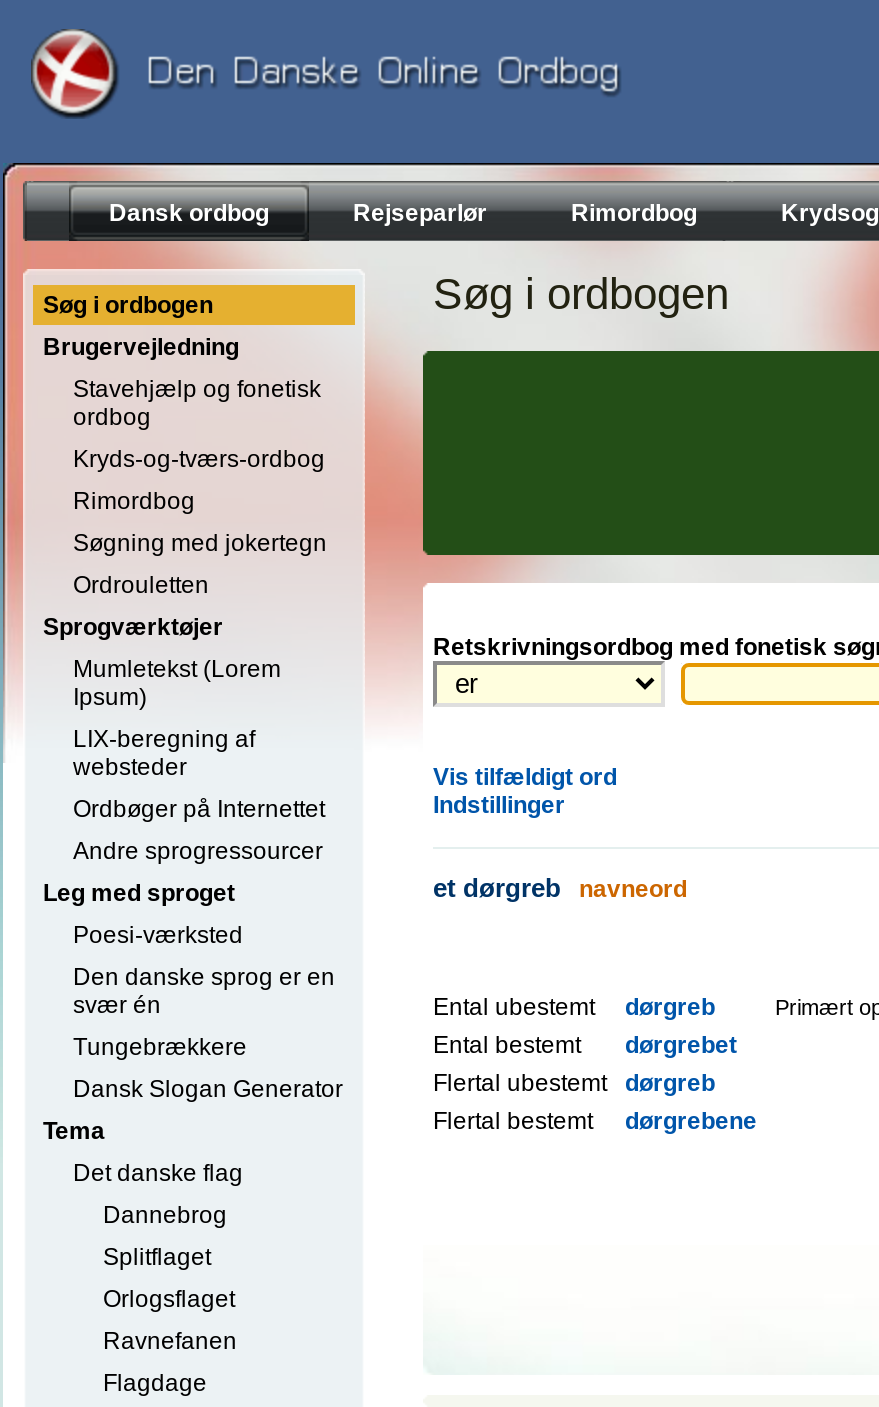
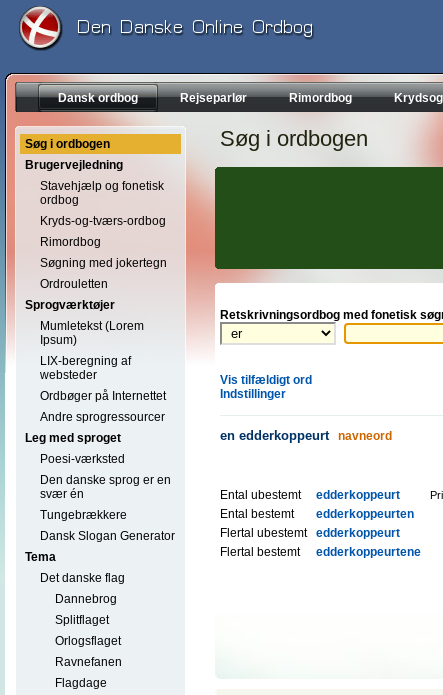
- et dørgreb
+ en edderkoppeurt

- Ental ubestemt dørgreb
+ Ental ubestemt edderkoppeurt

- dørgrebet
- Flertal ubestemt dørgreb
- Flertal bestemt dørgrebene
+ edderkoppeurten
+ Flertal ubestemt edderkoppeurt
+ Flertal bestemt edderkoppeurtene
